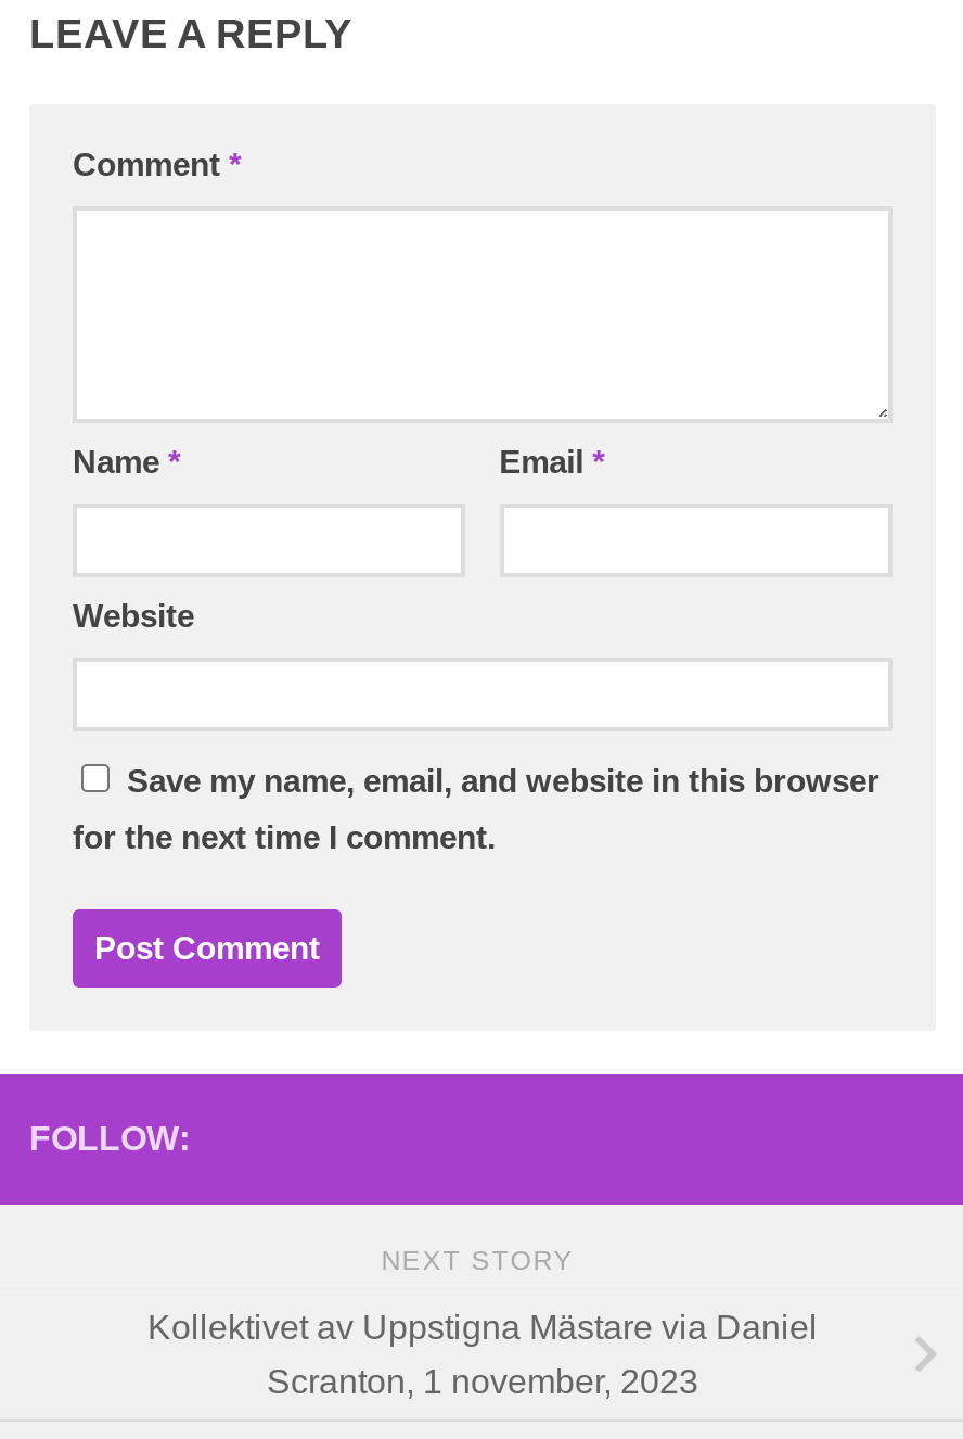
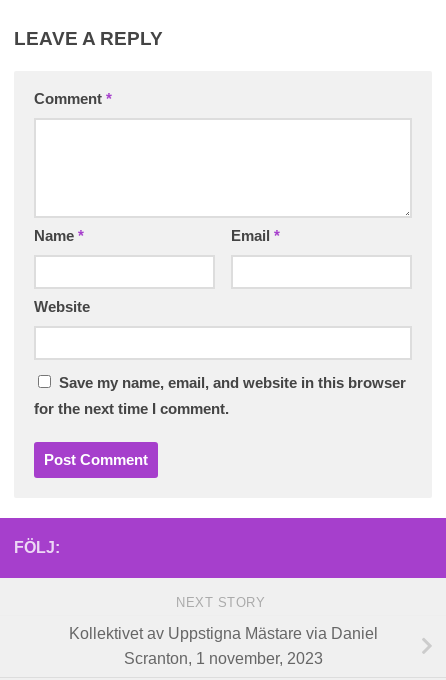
- FOLLOW:
+ FÖLJ:
